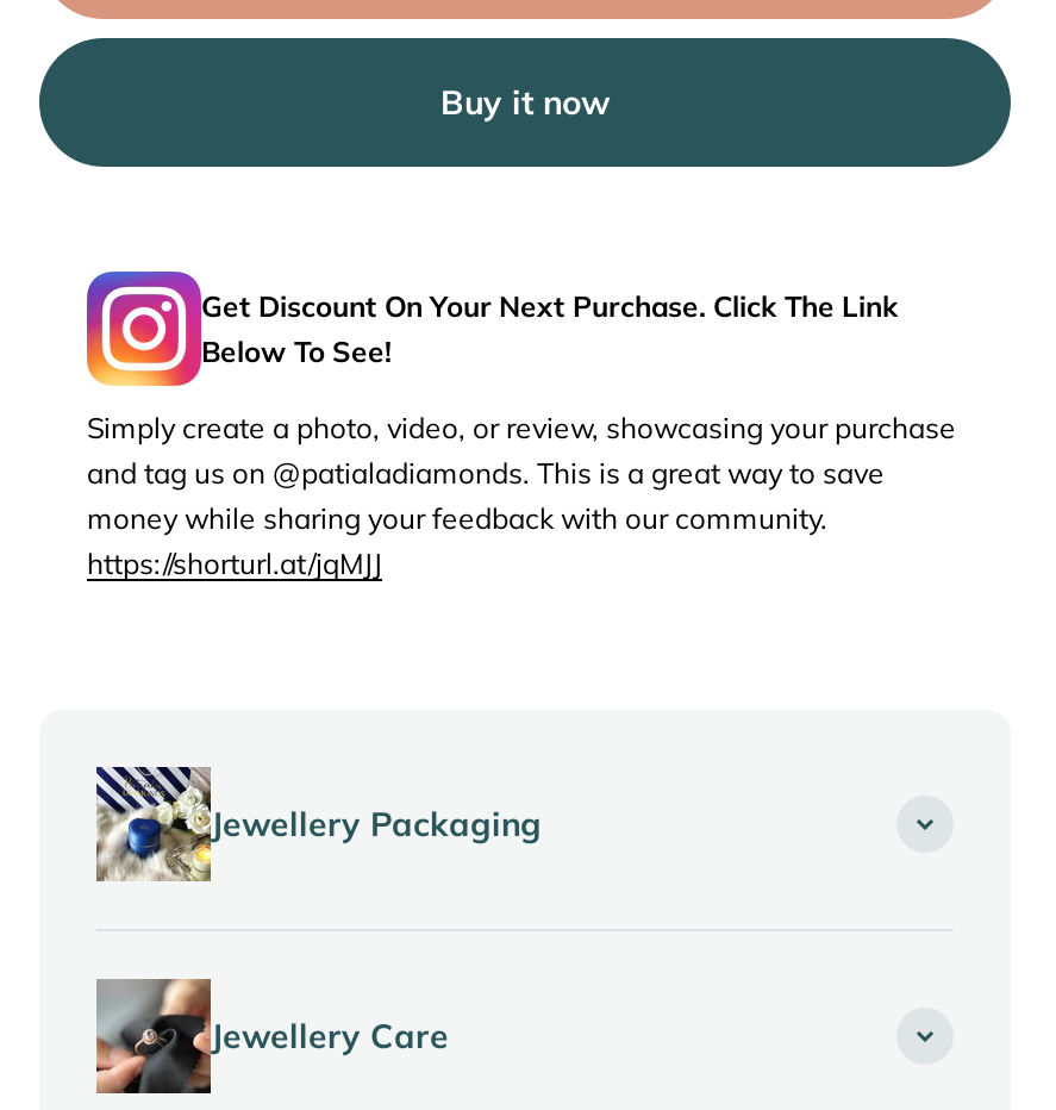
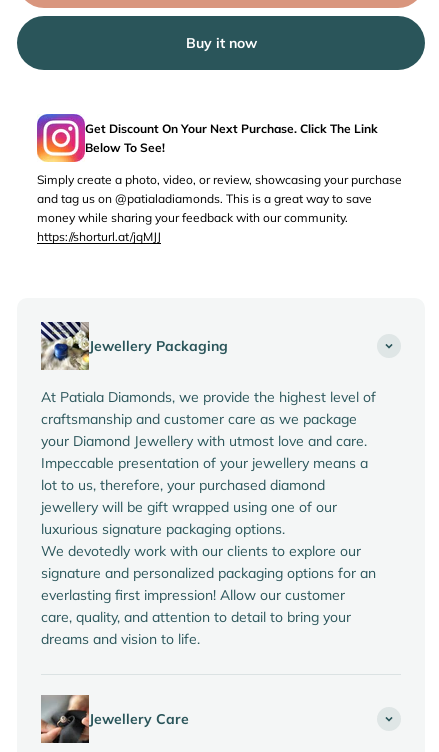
+ At Patiala Diamonds, we provide the highest level of
+ craftsmanship and customer care as we package
+ your Diamond Jewellery with utmost love and care.
+ Impeccable presentation of your jewellery means a
+ lot to us, therefore, your purchased diamond
+ jewellery will be gift wrapped using one of our
+ luxurious signature packaging options.
+ We devotedly work with our clients to explore our
+ signature and personalized packaging options for an
+ everlasting first impression! Allow our customer
+ care, quality, and attention to detail to bring your
+ dreams and vision to life.
